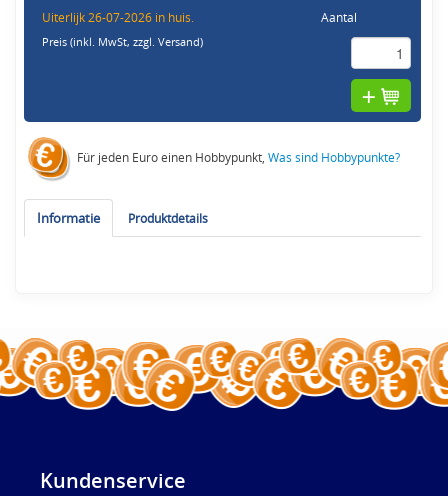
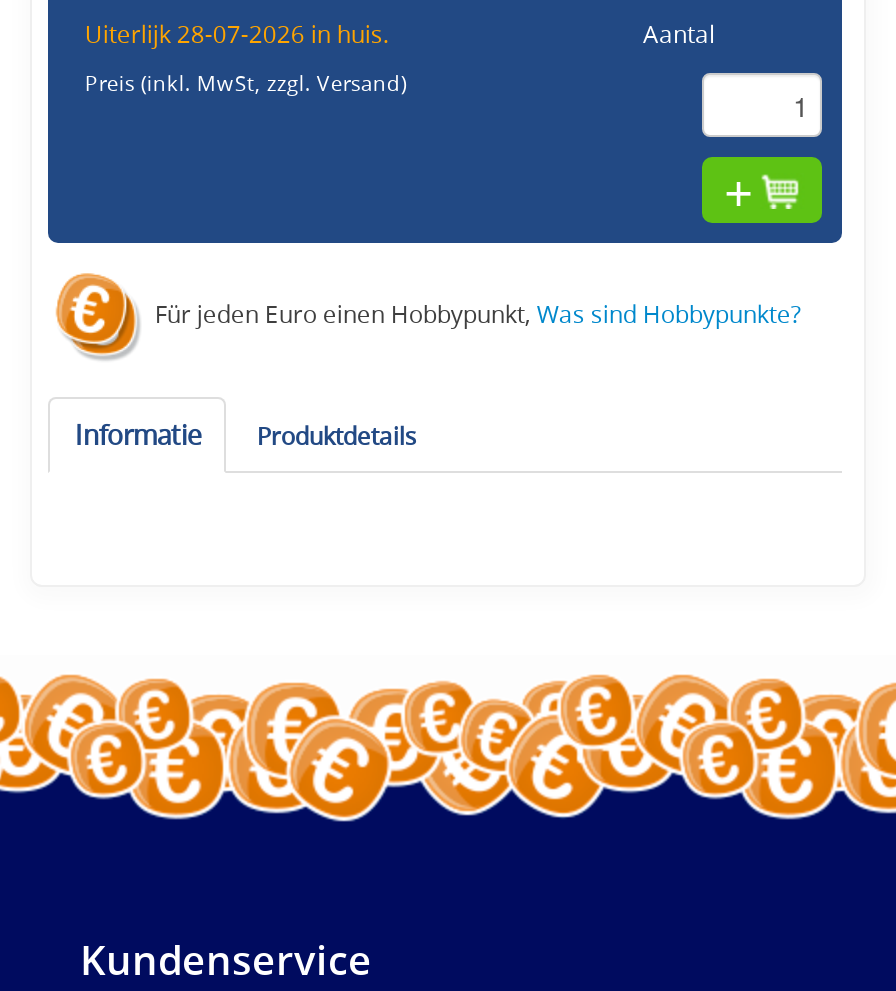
- Uiterlijk 26-07-2026 in huis.
+ Uiterlijk 28-07-2026 in huis.
